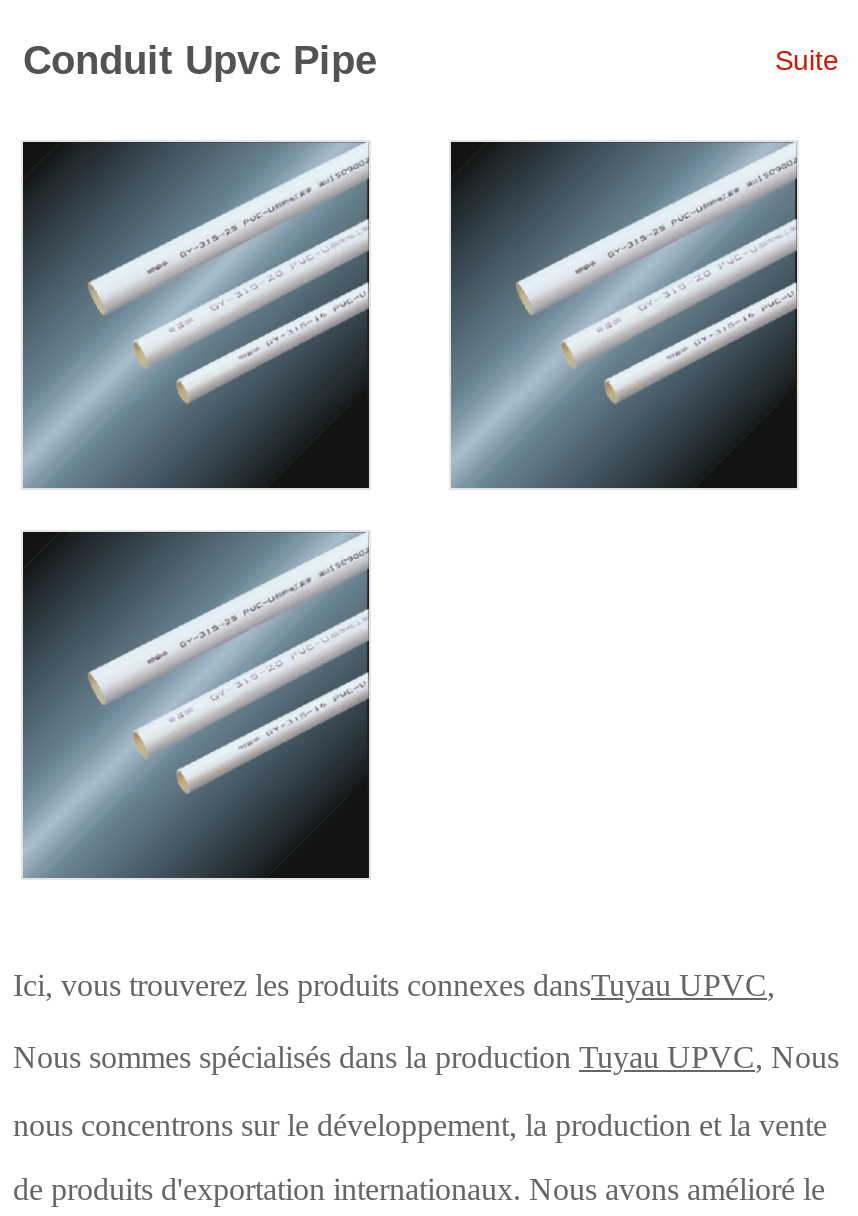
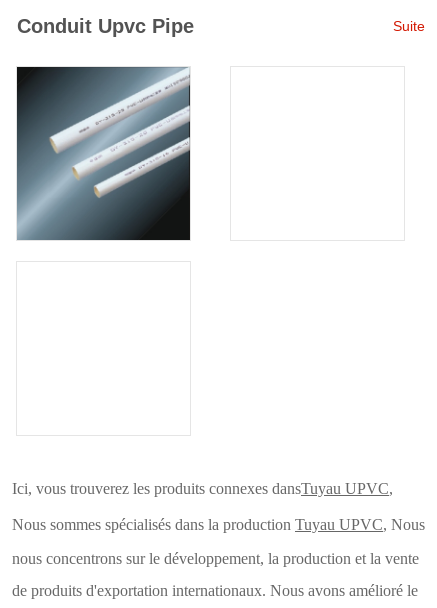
- [image]

- [image]
